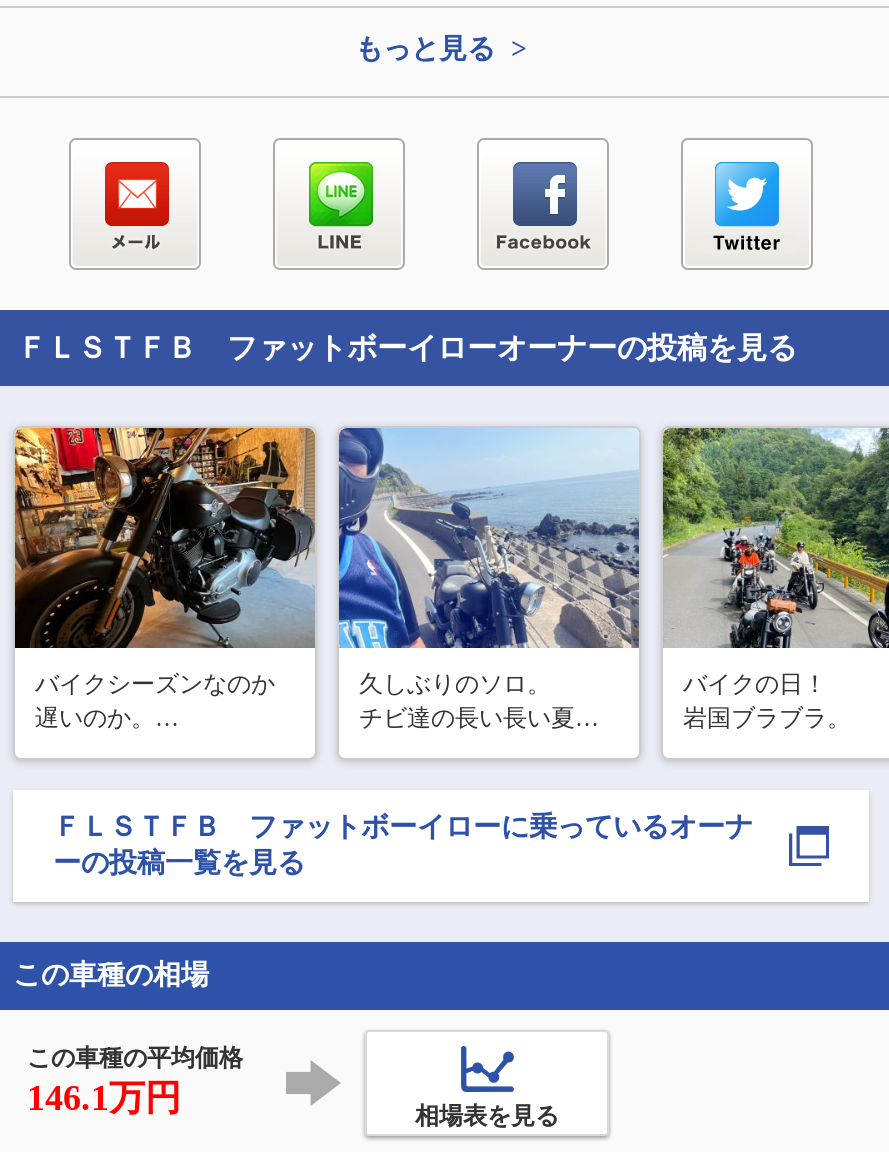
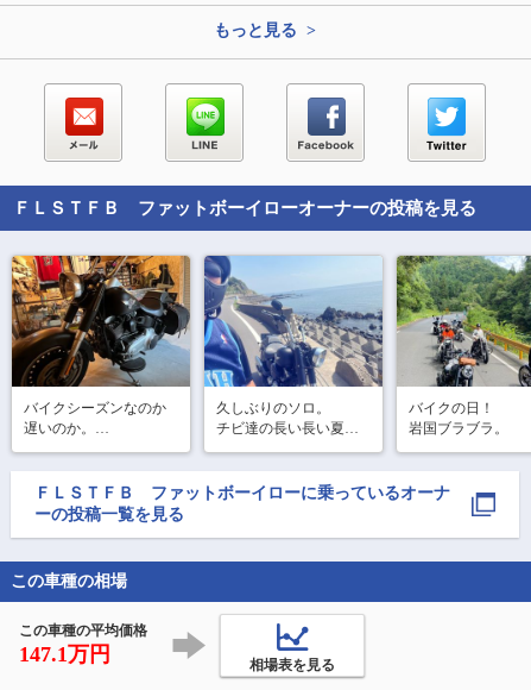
- 146.1万円
+ 147.1万円
